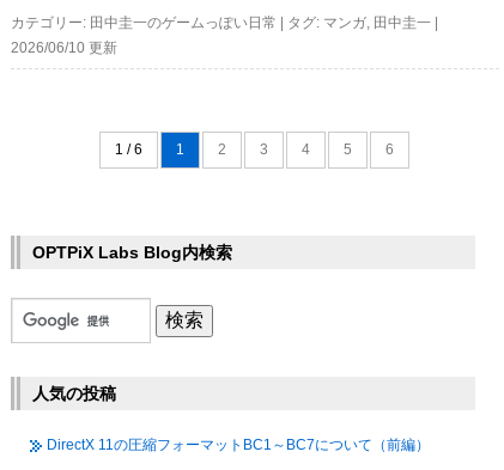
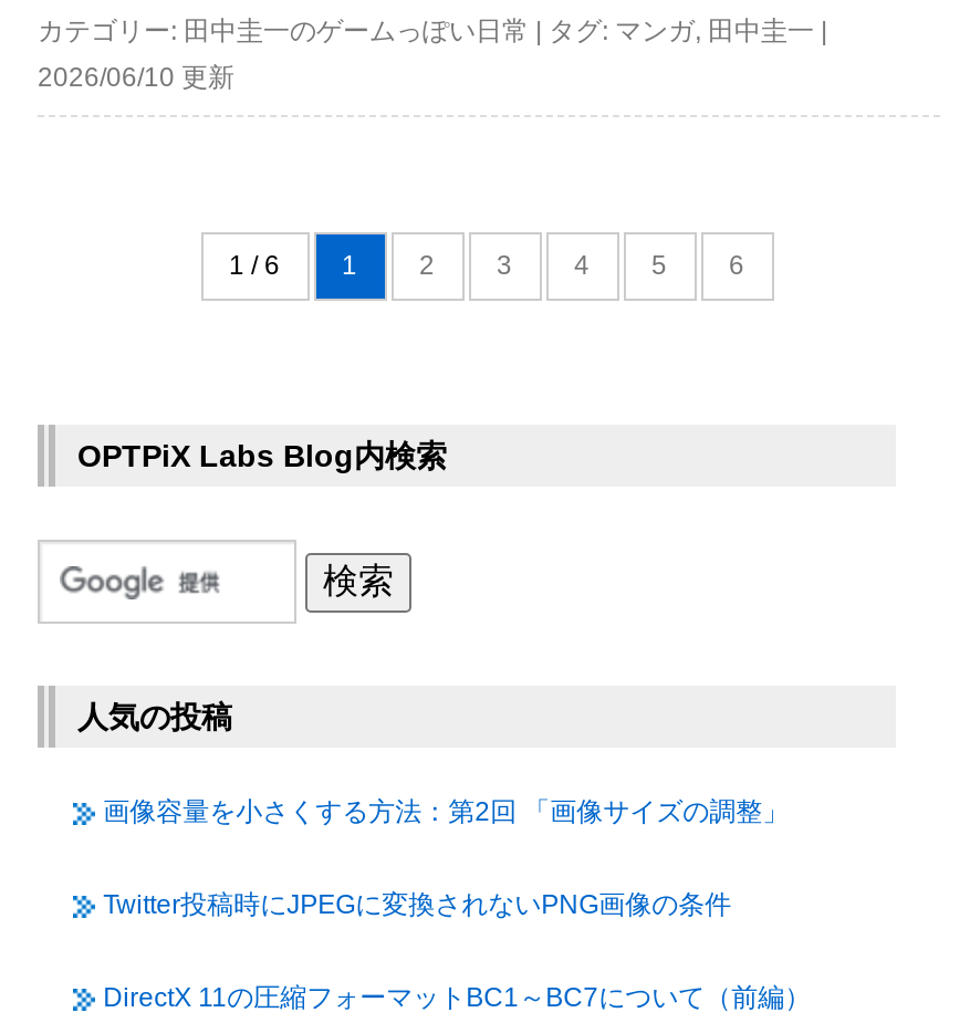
+ 画像容量を小さくする方法：第2回 「画像サイズの調整」
+ Twitter投稿時にJPEGに変換されないPNG画像の条件
